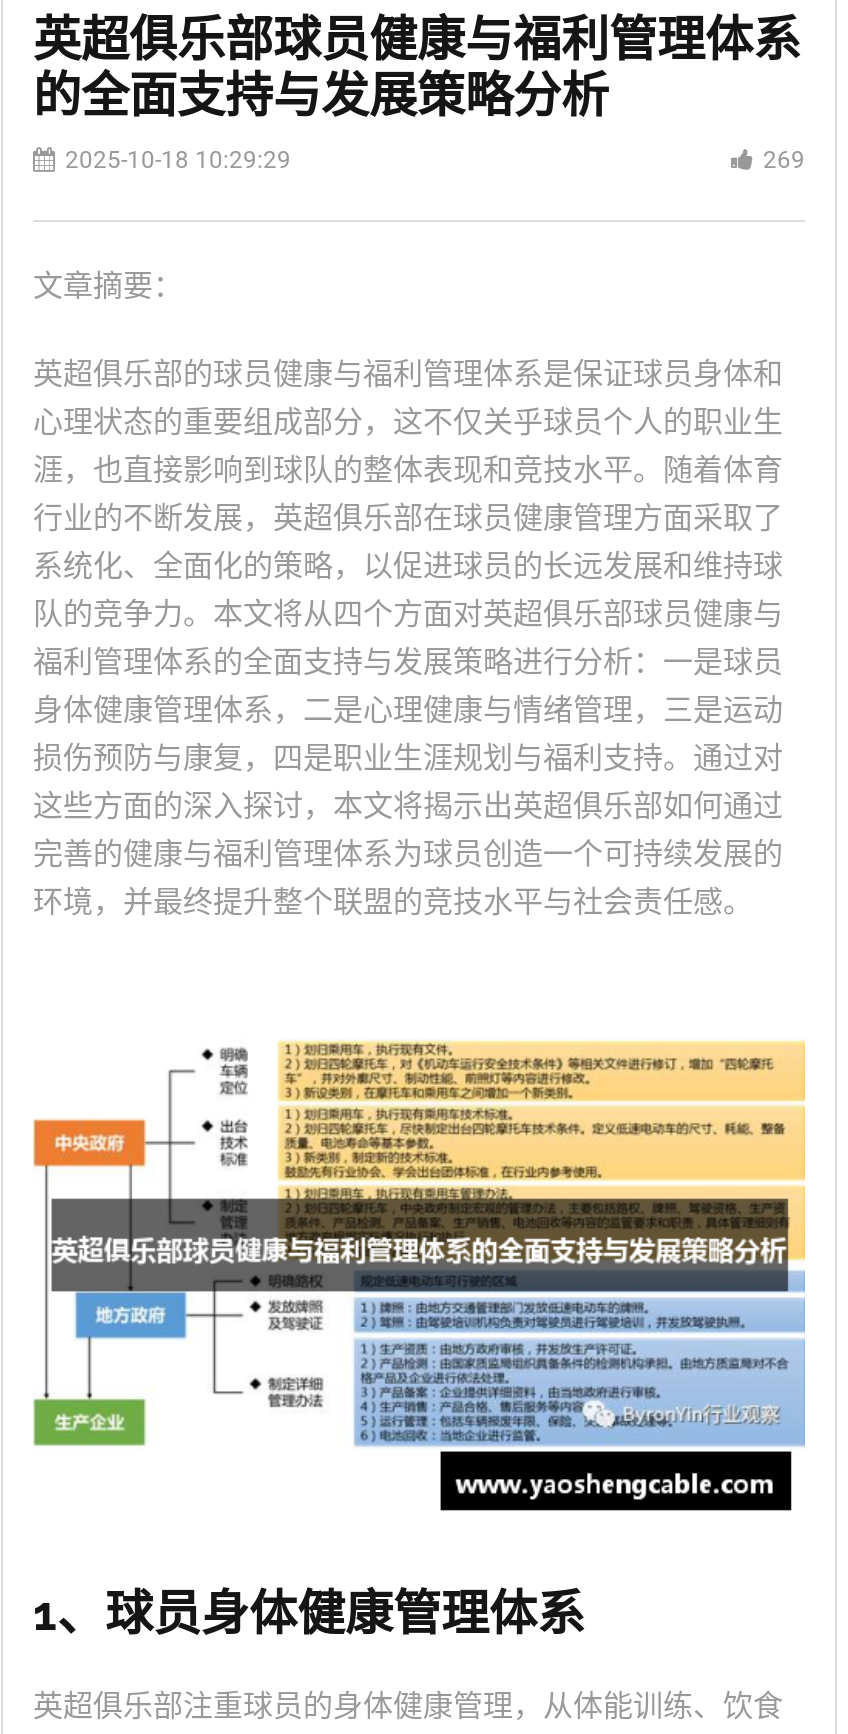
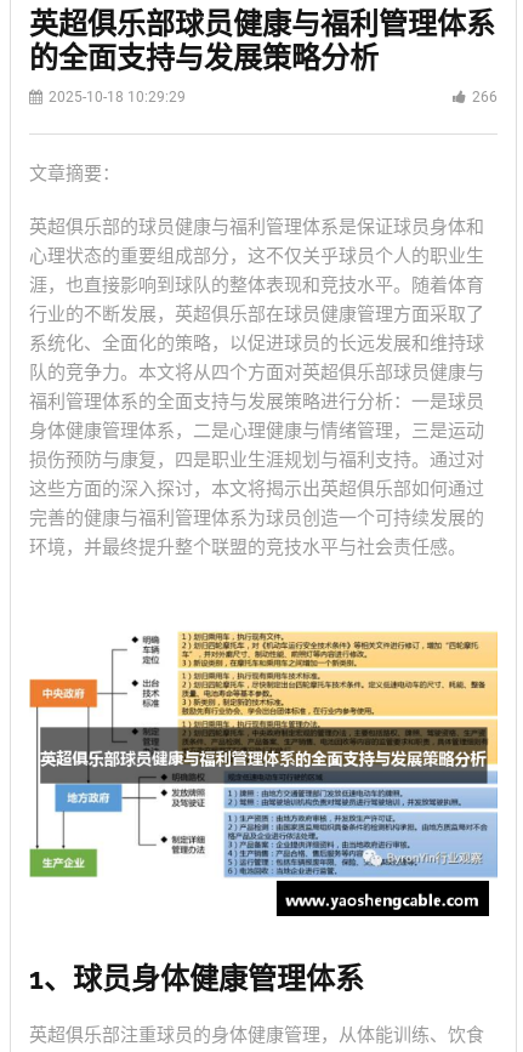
- 269
+ 266
